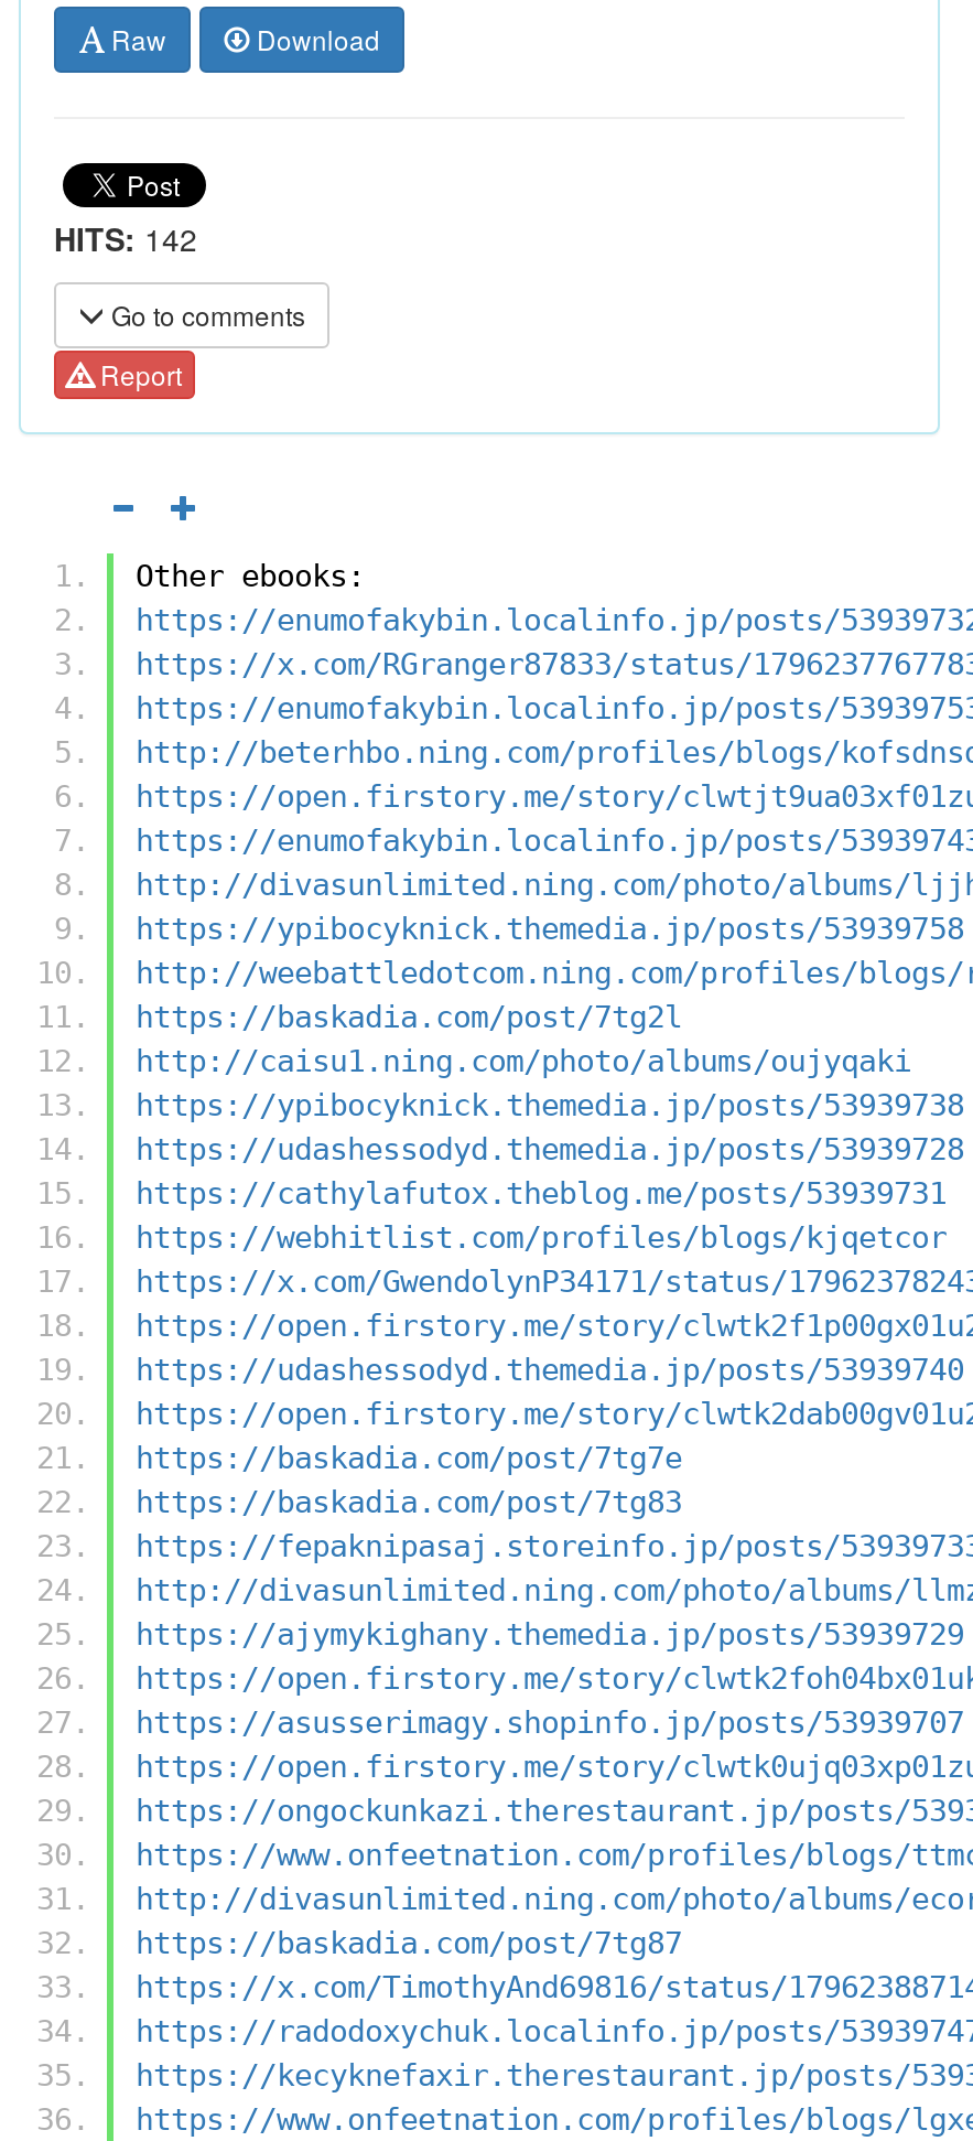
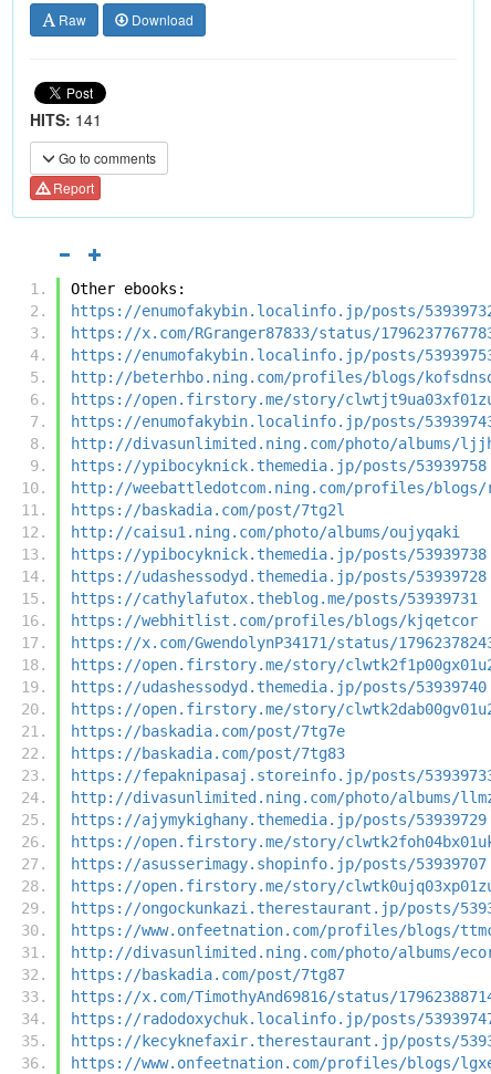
- HITS: 142
+ HITS: 141
